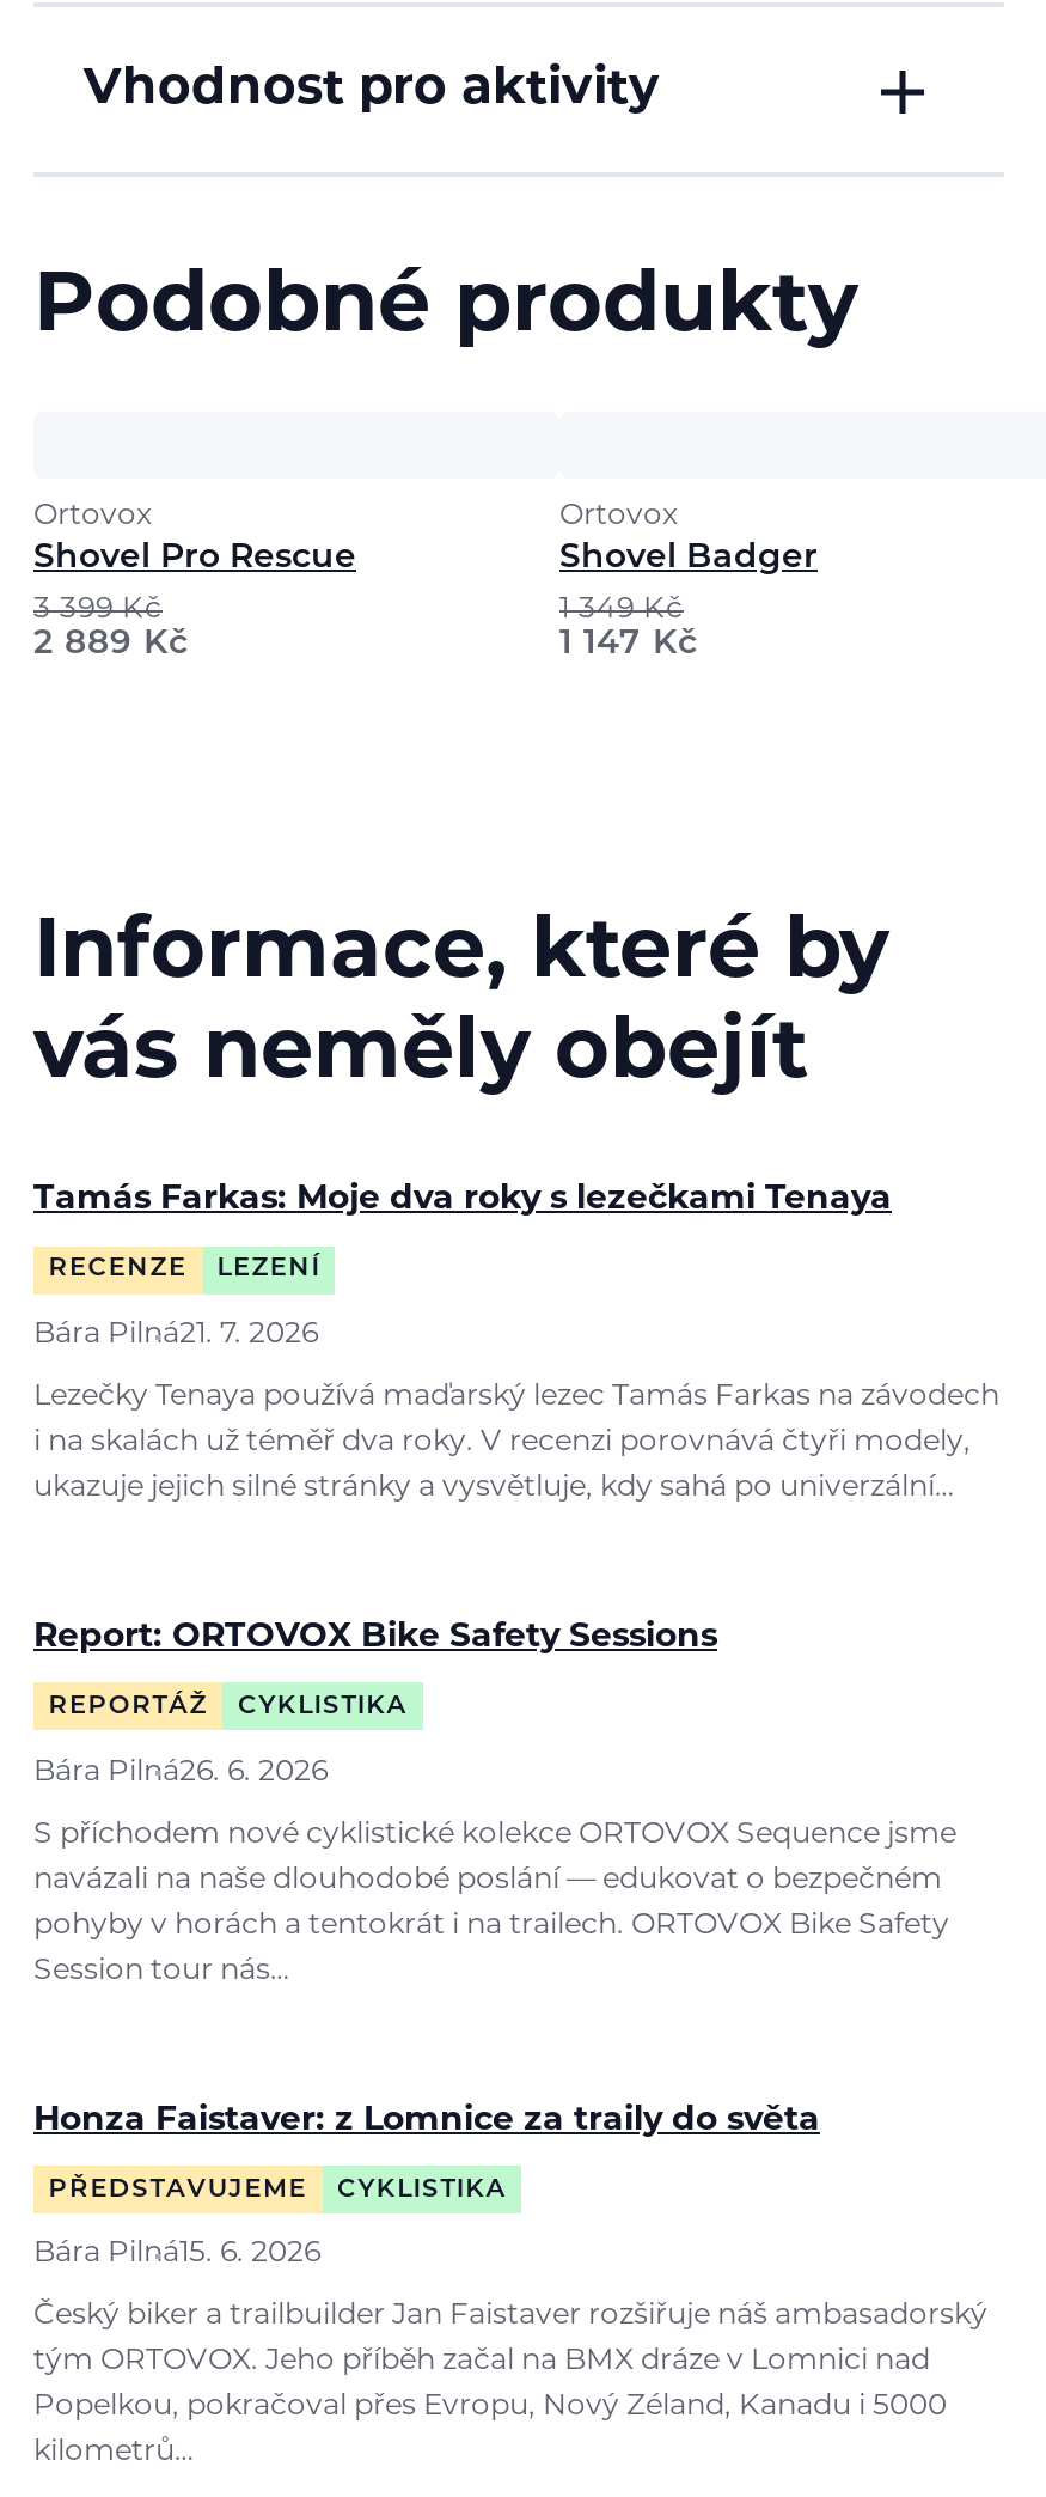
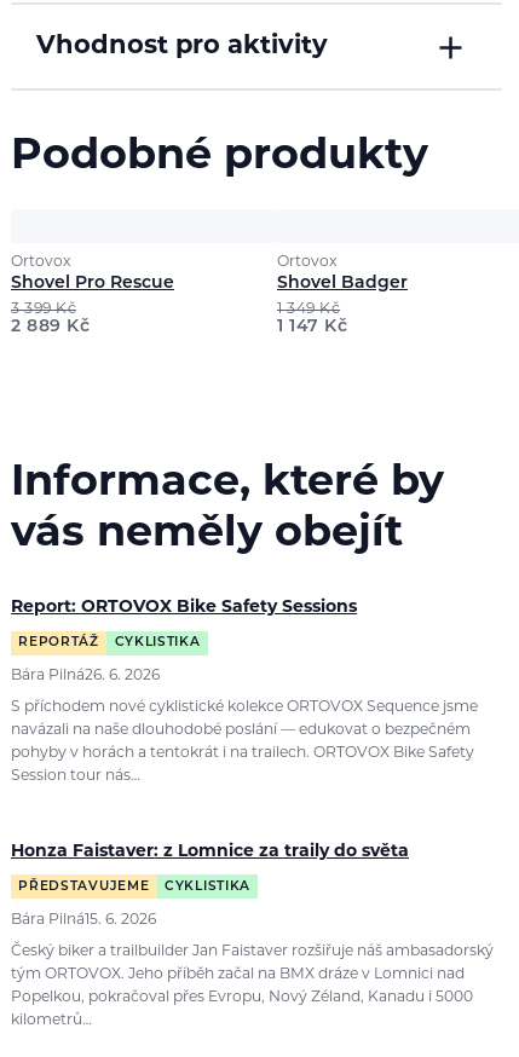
- Tamás Farkas: Moje dva roky s lezečkami Tenaya
- RECENZE
- LEZENÍ
- Bára Pilná21. 7. 2026
- Lezečky Tenaya používá maďarský lezec Tamás Farkas na závodech
- i na skalách už téměř dva roky. V recenzi porovnává čtyři modely,
- ukazuje jejich silné stránky a vysvětluje, kdy sahá po univerzální…
